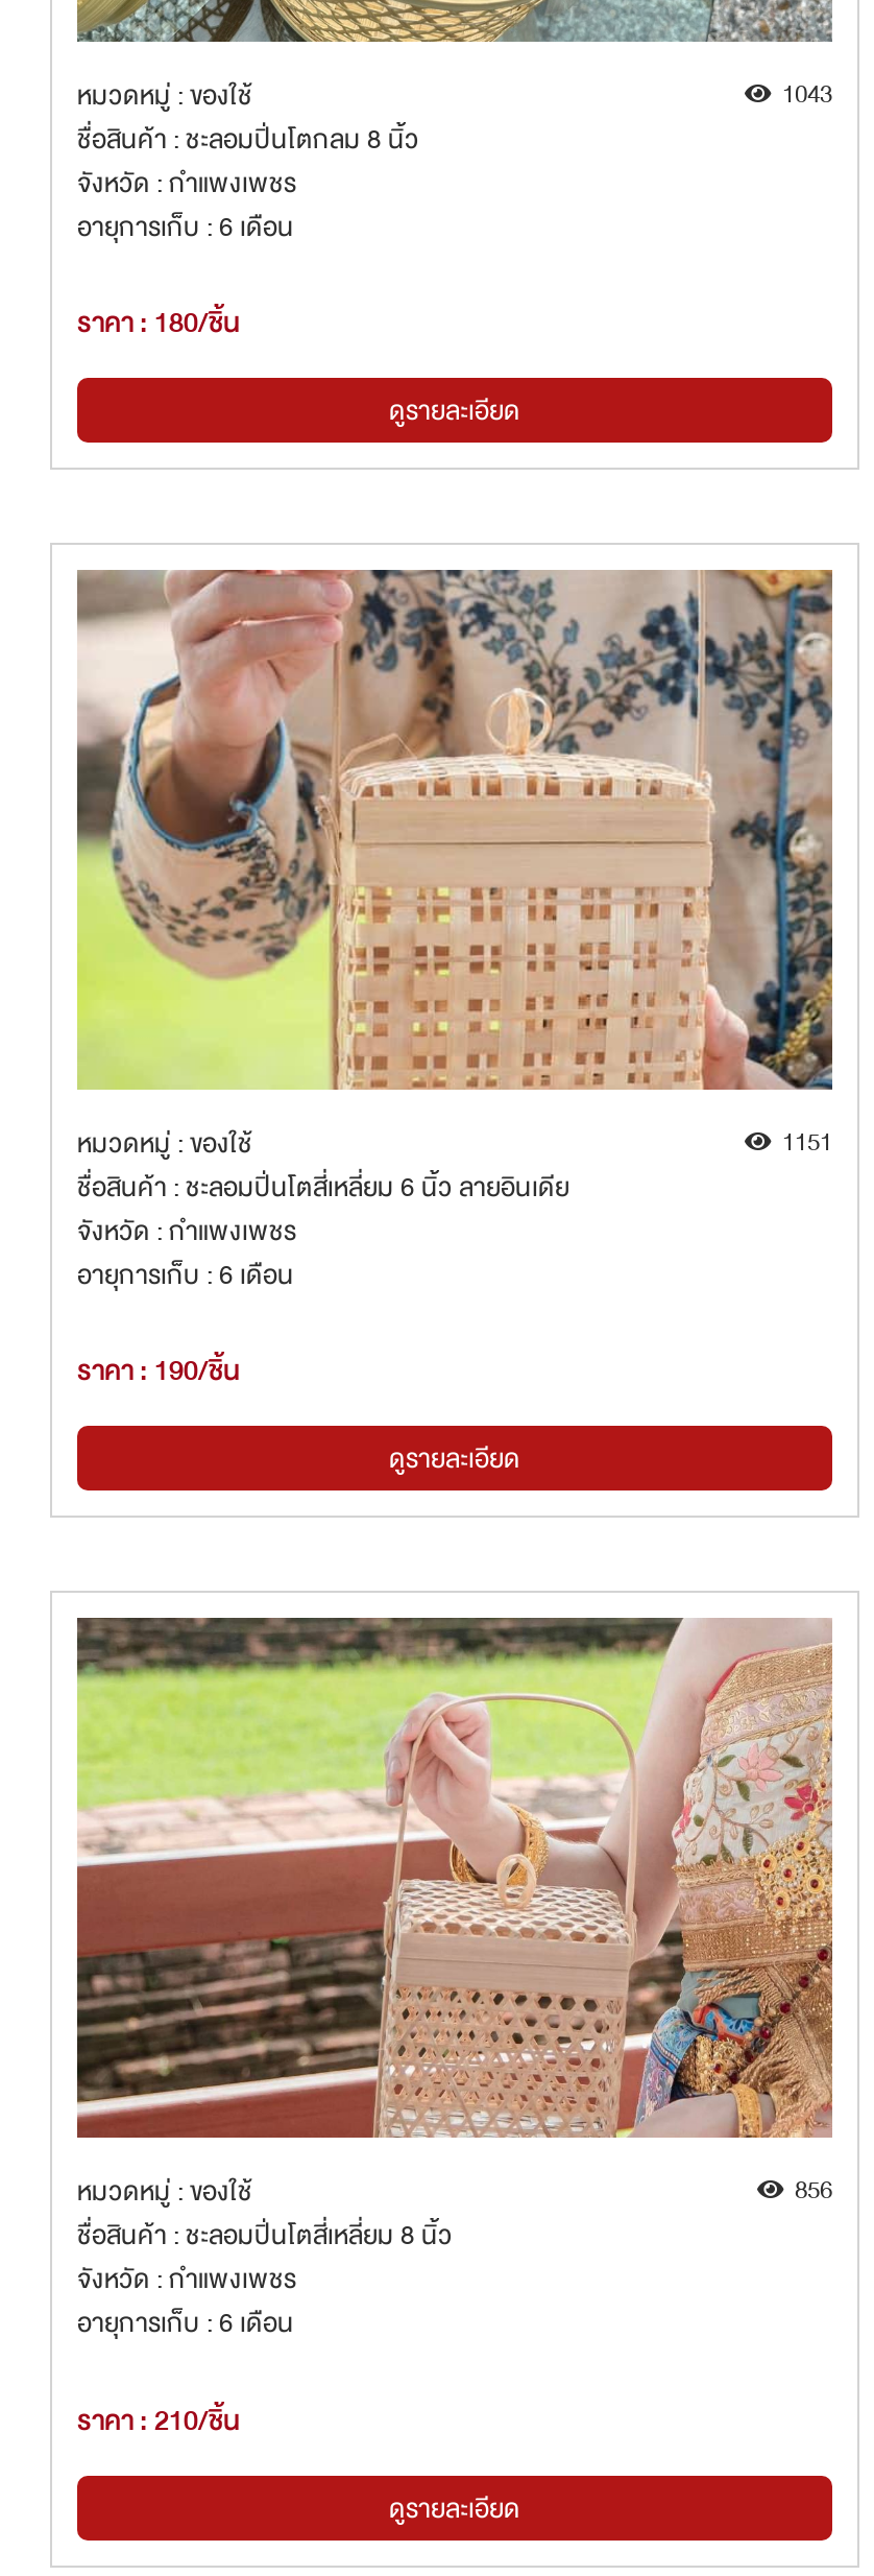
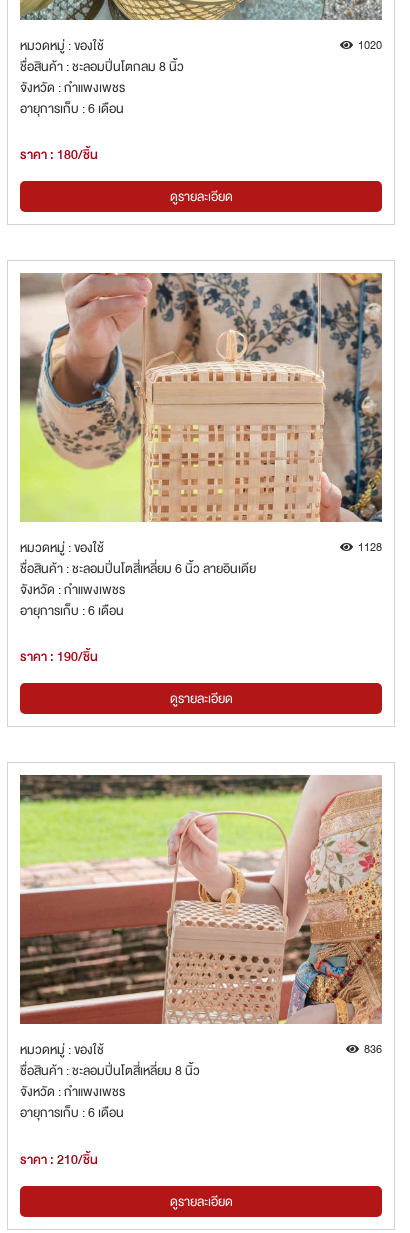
- 1043
+ 1020

- 1151
+ 1128

- 856
+ 836
